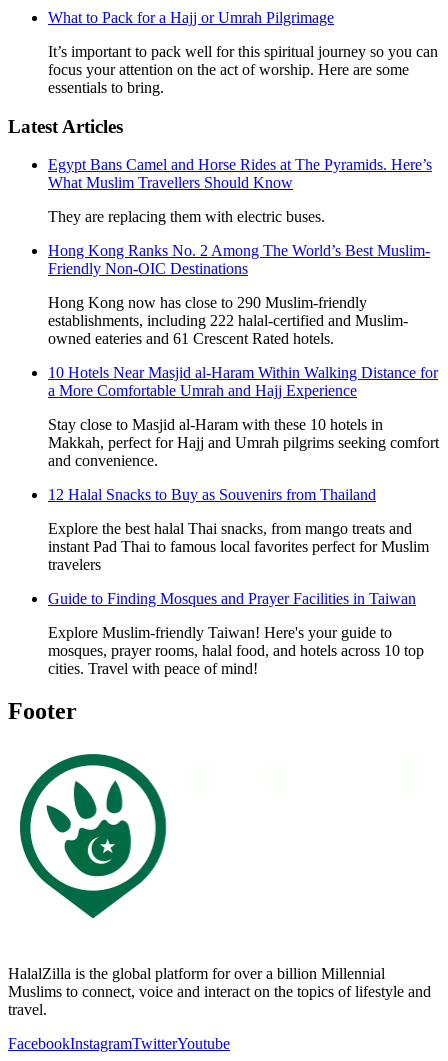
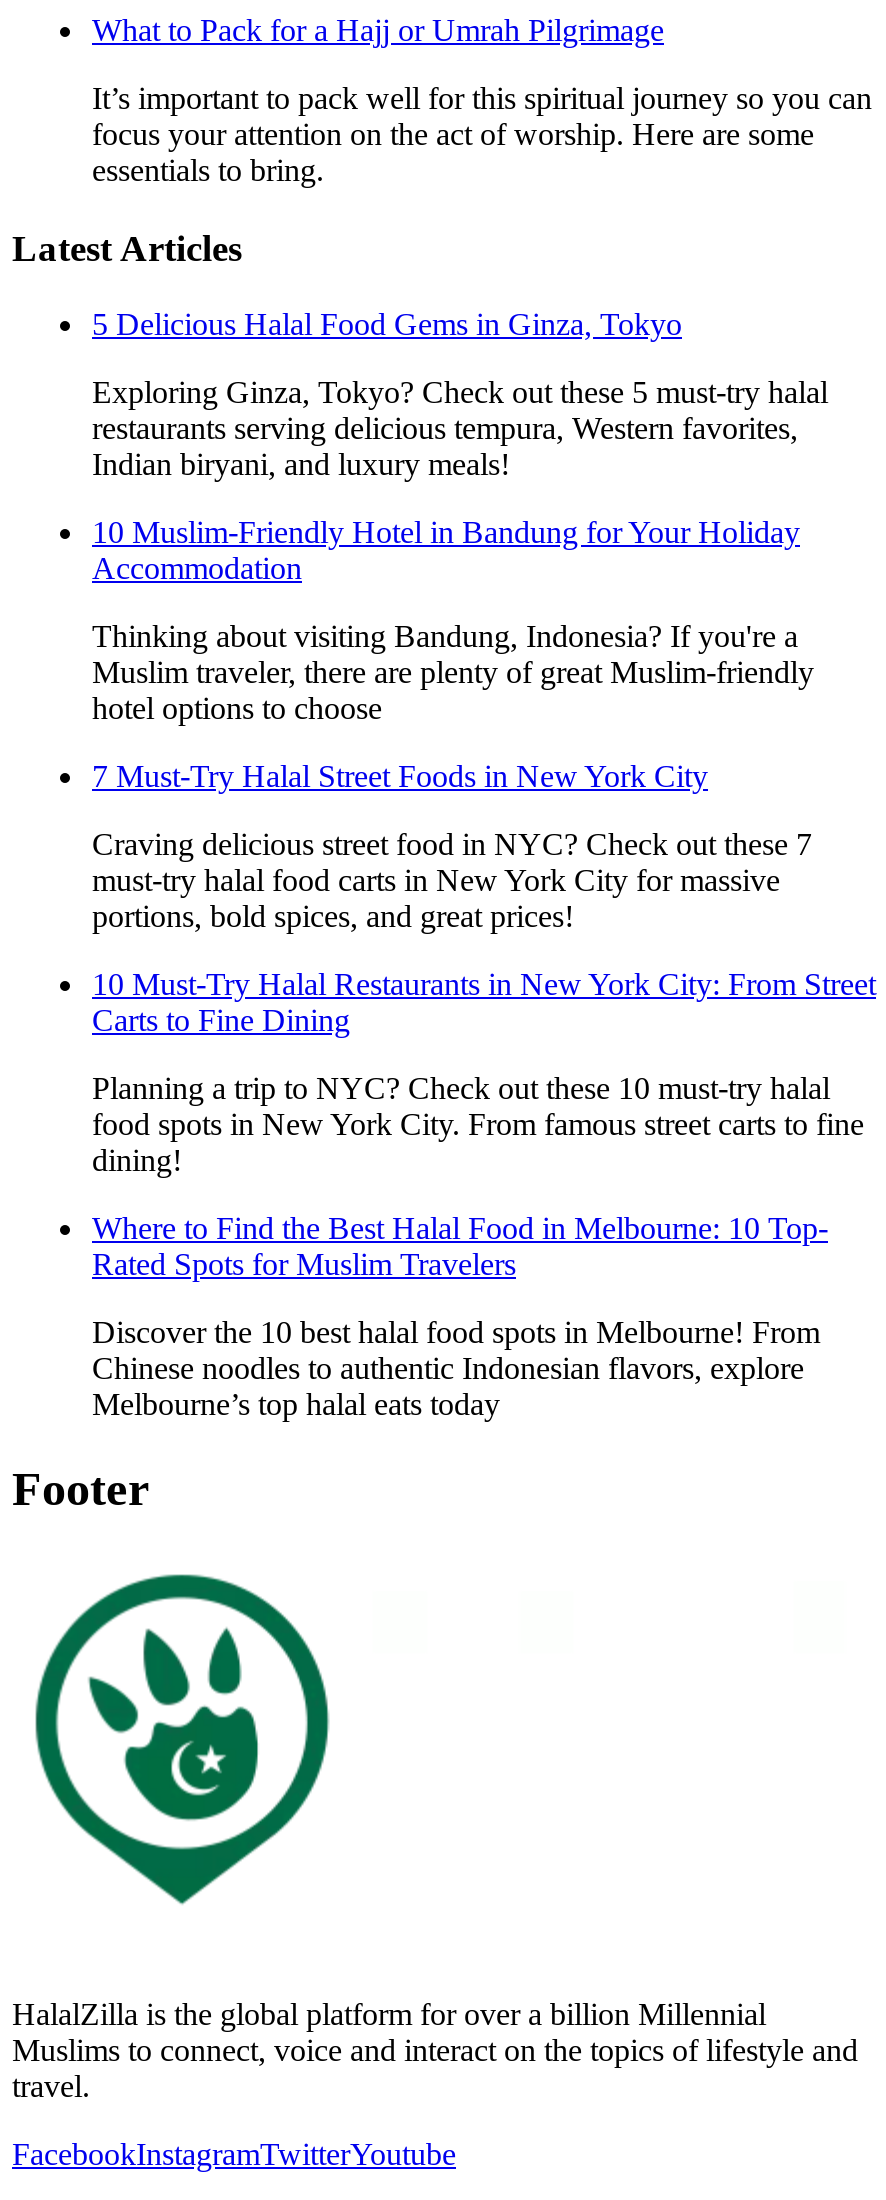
- Egypt Bans Camel and Horse Rides at The Pyramids. Here’s
- What Muslim Travellers Should Know
+ 5 Delicious Halal Food Gems in Ginza, Tokyo

- They are replacing them with electric buses.
+ Exploring Ginza, Tokyo? Check out these 5 must-try halal
+ restaurants serving delicious tempura, Western favorites,
+ Indian biryani, and luxury meals!

- Hong Kong Ranks No. 2 Among The World’s Best Muslim-
- Friendly Non-OIC Destinations
+ 10 Muslim-Friendly Hotel in Bandung for Your Holiday
+ Accommodation

- Hong Kong now has close to 290 Muslim-friendly
- establishments, including 222 halal-certified and Muslim-
- owned eateries and 61 Crescent Rated hotels.
+ Thinking about visiting Bandung, Indonesia? If you're a
+ Muslim traveler, there are plenty of great Muslim-friendly
+ hotel options to choose

- 10 Hotels Near Masjid al-Haram Within Walking Distance for
- a More Comfortable Umrah and Hajj Experience
+ 7 Must-Try Halal Street Foods in New York City

- Stay close to Masjid al-Haram with these 10 hotels in
- Makkah, perfect for Hajj and Umrah pilgrims seeking comfort
- and convenience.
+ Craving delicious street food in NYC? Check out these 7
+ must-try halal food carts in New York City for massive
+ portions, bold spices, and great prices!

- 12 Halal Snacks to Buy as Souvenirs from Thailand
+ 10 Must-Try Halal Restaurants in New York City: From Street
+ Carts to Fine Dining

- Explore the best halal Thai snacks, from mango treats and
- instant Pad Thai to famous local favorites perfect for Muslim
- travelers
+ Planning a trip to NYC? Check out these 10 must-try halal
+ food spots in New York City. From famous street carts to fine
+ dining!

- Guide to Finding Mosques and Prayer Facilities in Taiwan
+ Where to Find the Best Halal Food in Melbourne: 10 Top-
+ Rated Spots for Muslim Travelers

- Explore Muslim-friendly Taiwan! Here's your guide to
- mosques, prayer rooms, halal food, and hotels across 10 top
- cities. Travel with peace of mind!
+ Discover the 10 best halal food spots in Melbourne! From
+ Chinese noodles to authentic Indonesian flavors, explore
+ Melbourne’s top halal eats today
